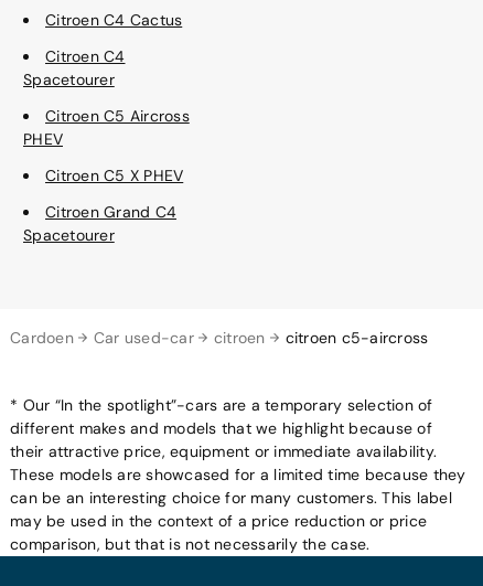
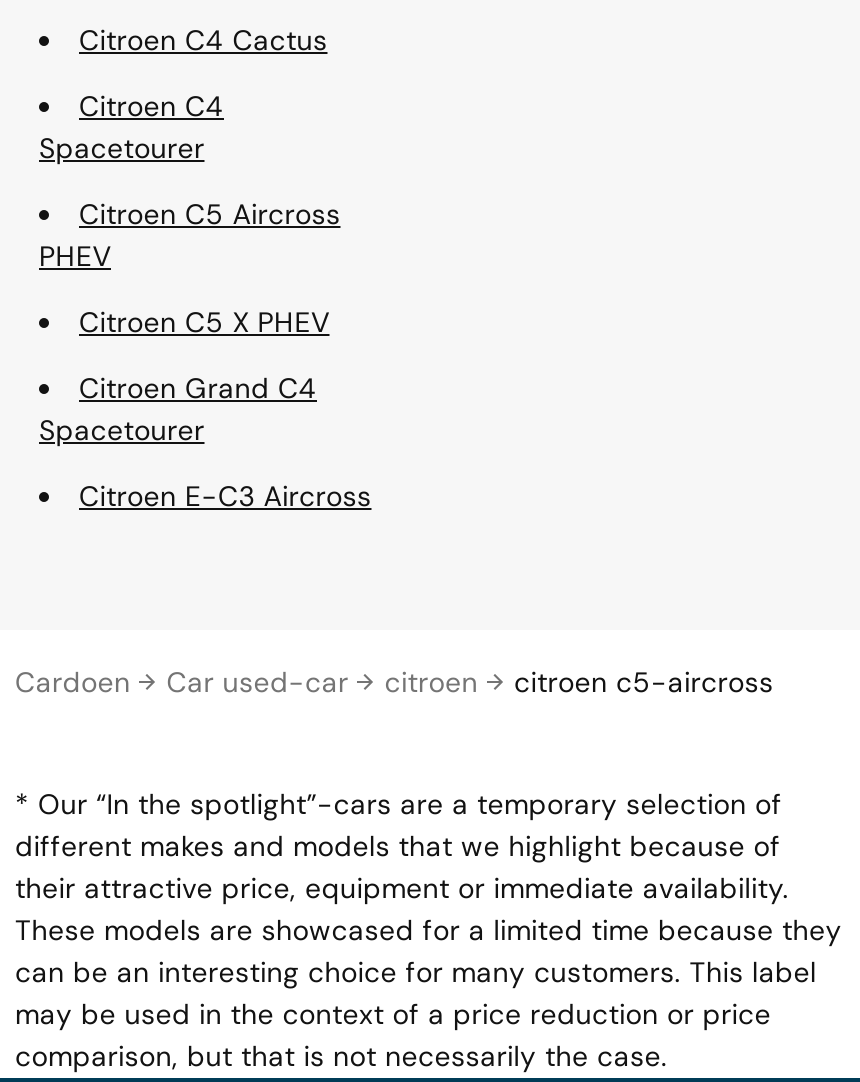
+ Citroen E-C3 Aircross
